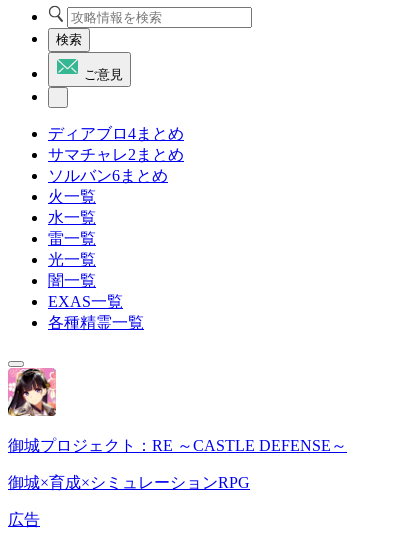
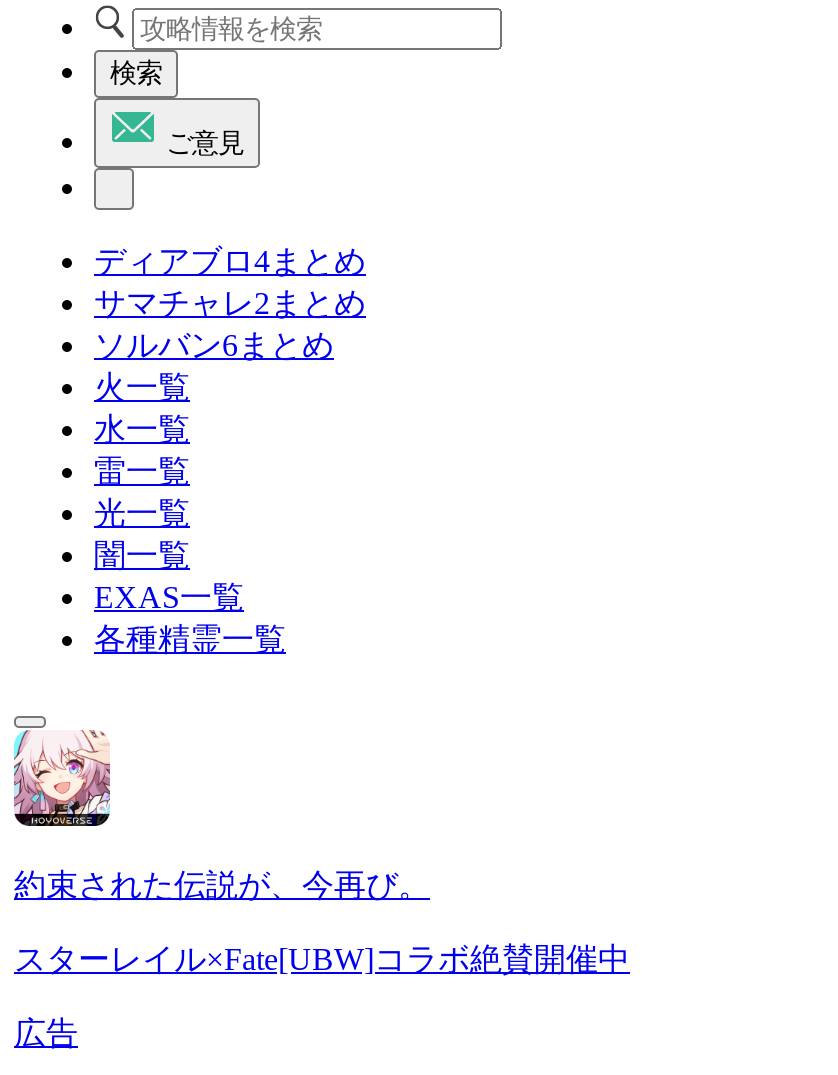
- [image]
- 御城プロジェクト：RE ～CASTLE DEFENSE～
+ [image]
+ 約束された伝説が、今再び。

- 御城×育成×シミュレーションRPG
+ スターレイル×Fate[UBW]コラボ絶賛開催中
